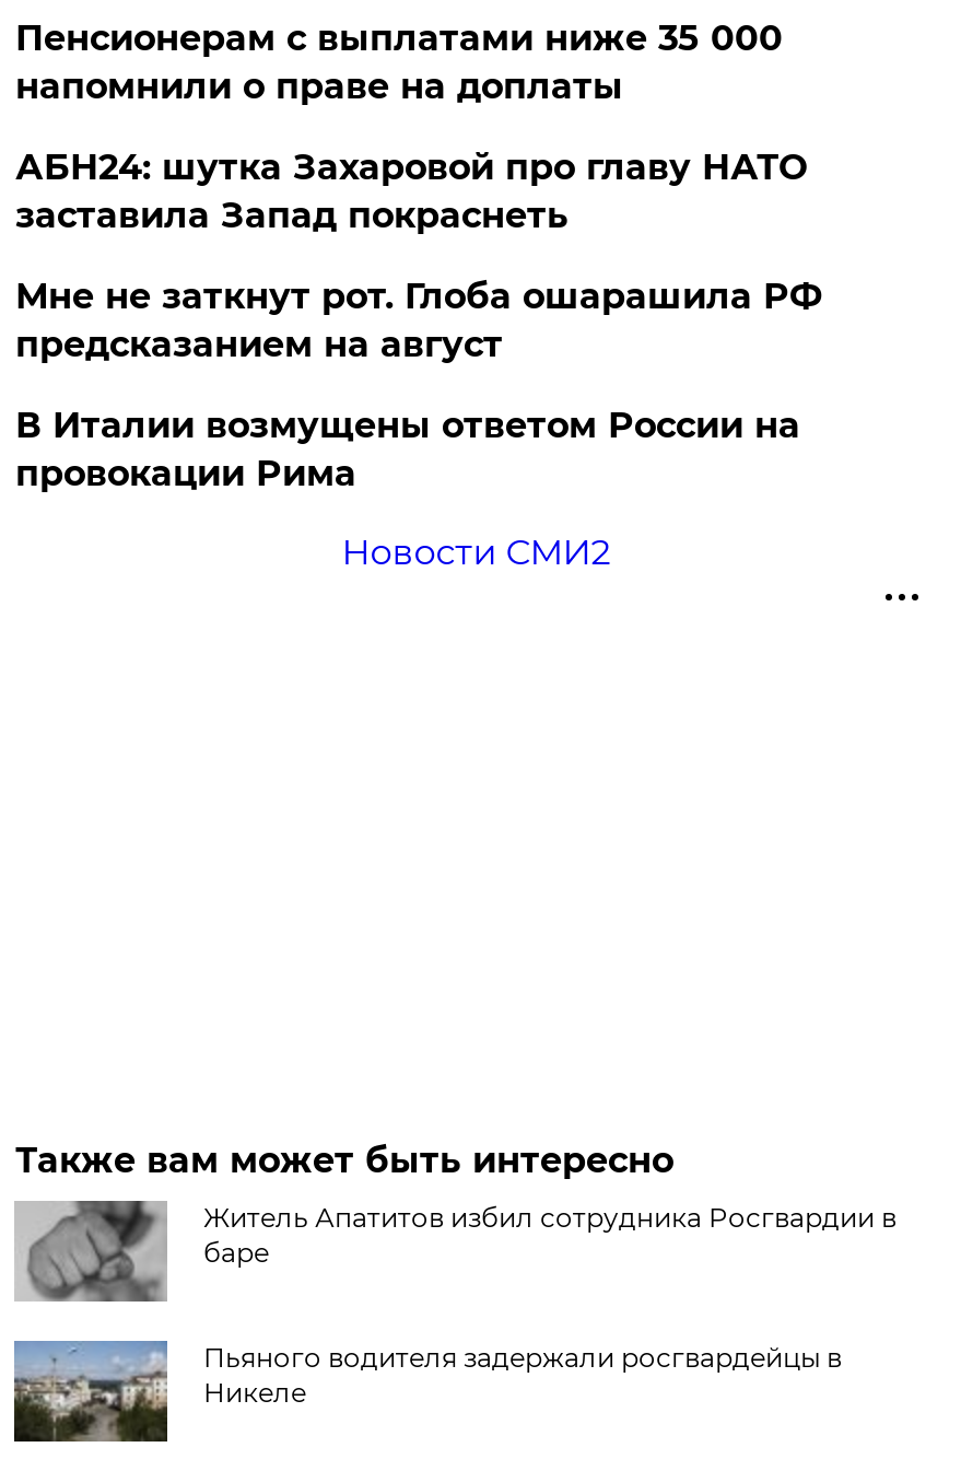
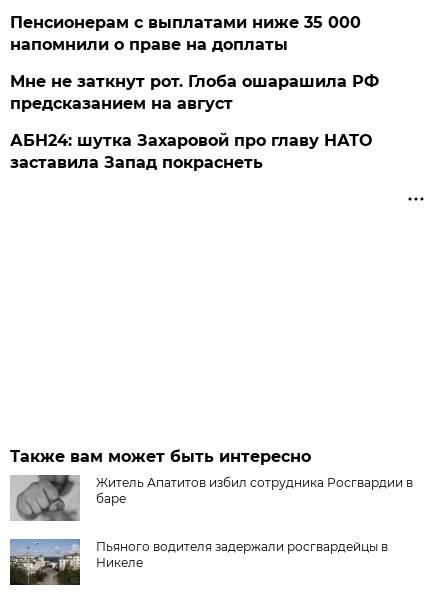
moved down: АБН24: шутка Захаровой про главу НАТО | заставила Запад покраснеть

- В Италии возмущены ответом России на
- провокации Рима
- Новости СМИ2
